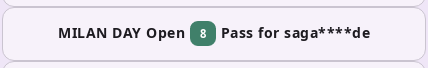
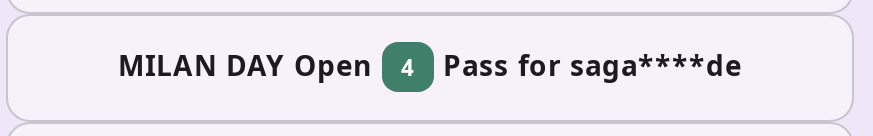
- MILAN DAY Open 8 Pass for saga****de
+ MILAN DAY Open 4 Pass for saga****de
